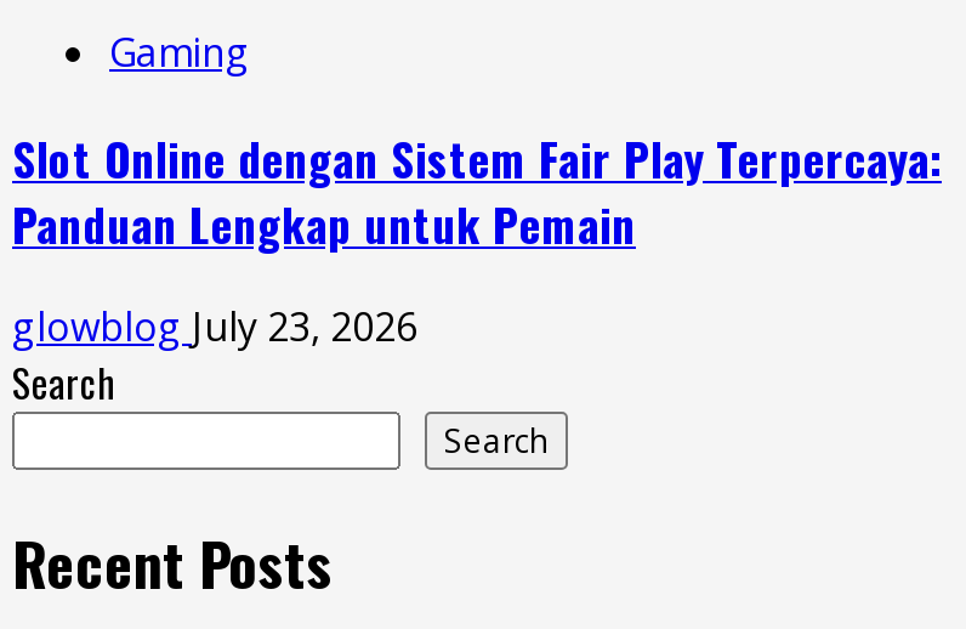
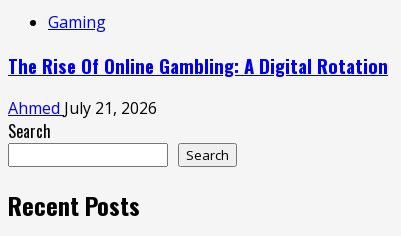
- Slot Online dengan Sistem Fair Play Terpercaya:
- Panduan Lengkap untuk Pemain
+ The Rise Of Online Gambling: A Digital Rotation

- glowblog July 23, 2026
+ Ahmed July 21, 2026
